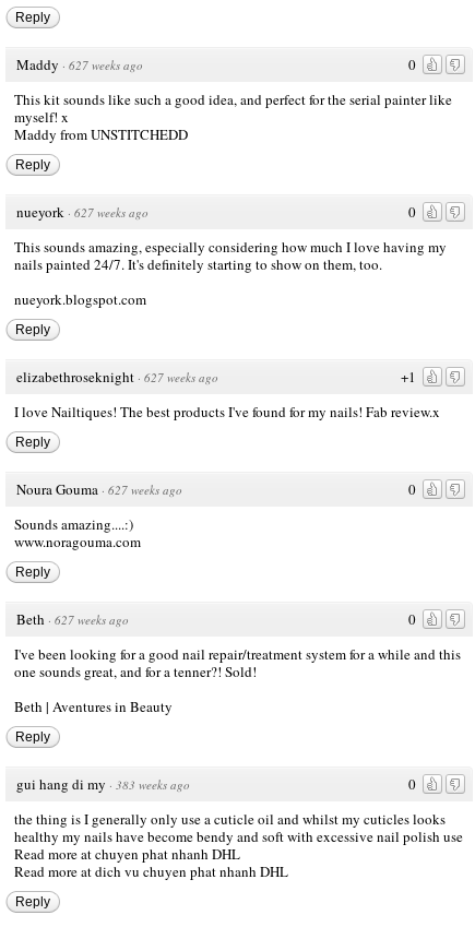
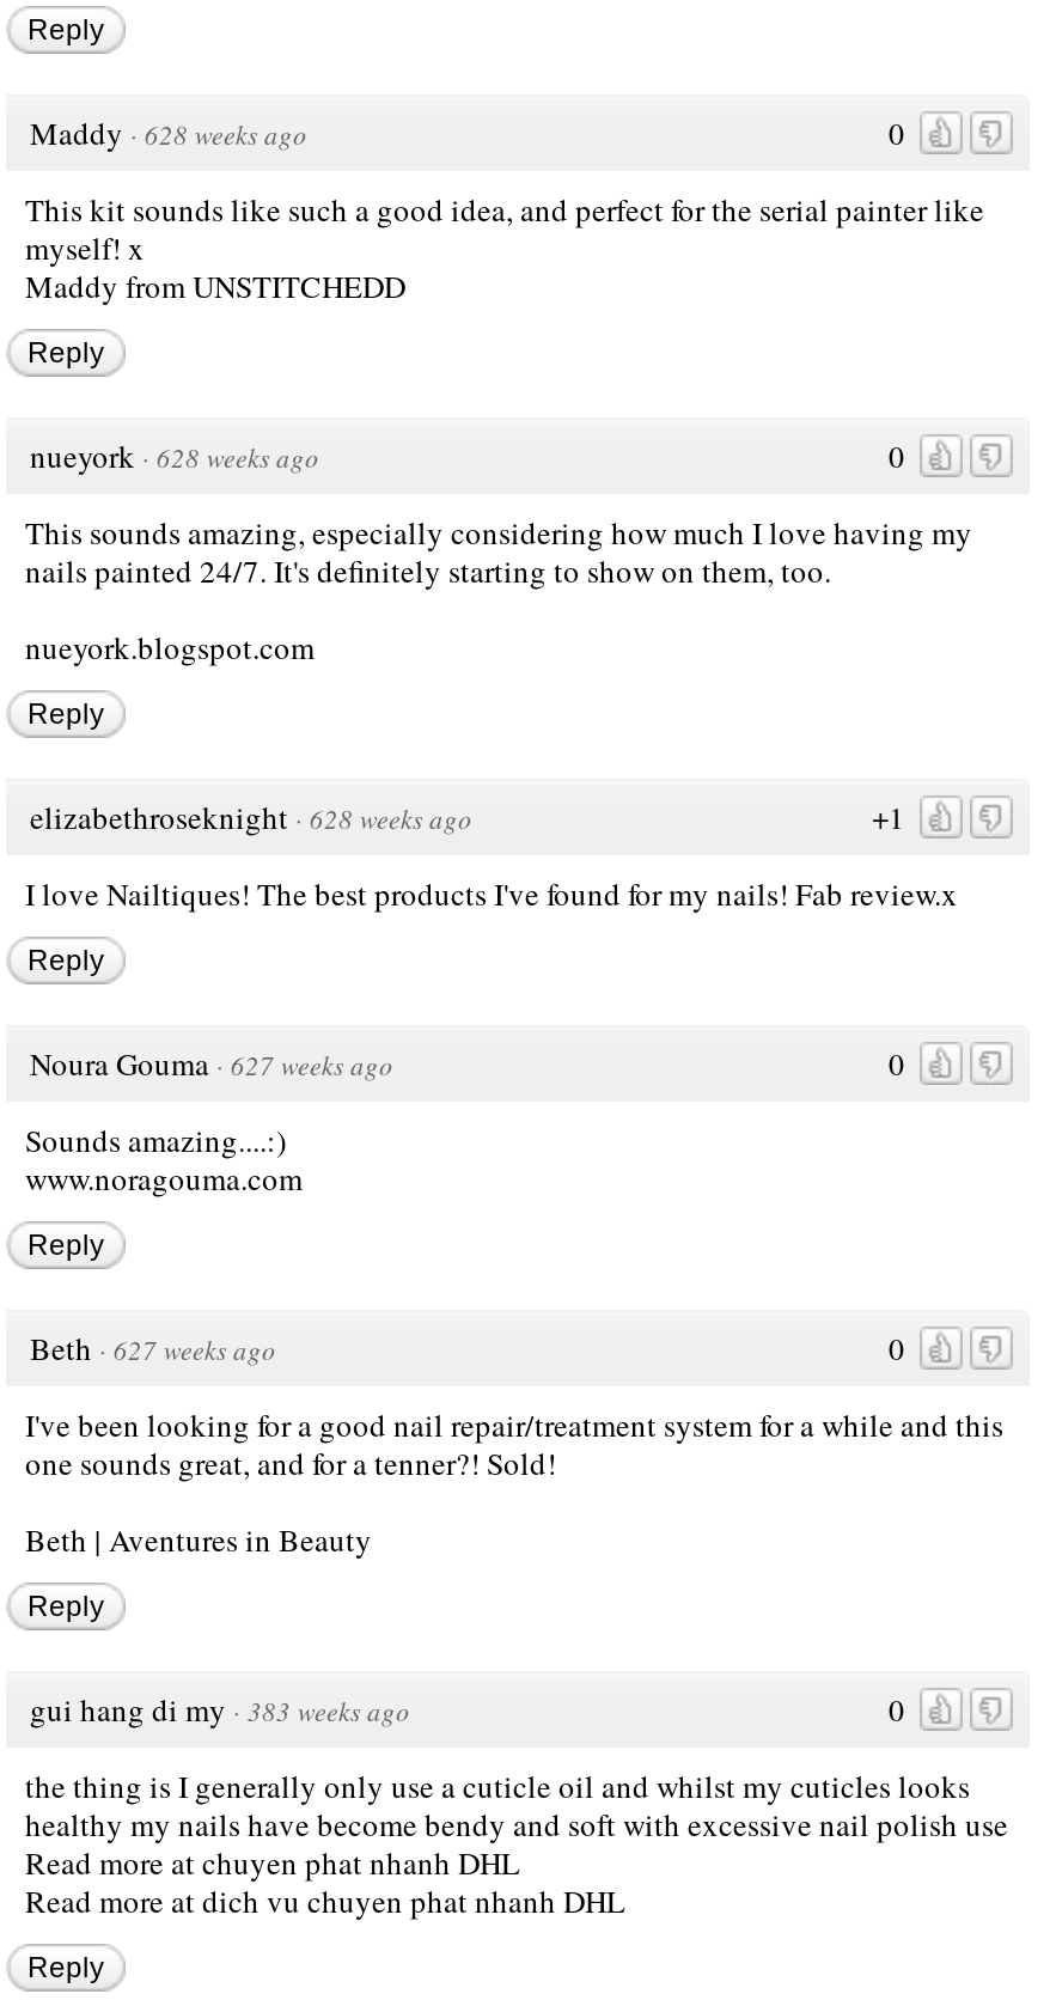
- Maddy · 627 weeks ago
+ Maddy · 628 weeks ago

- nueyork · 627 weeks ago
+ nueyork · 628 weeks ago

- elizabethroseknight · 627 weeks ago
+ elizabethroseknight · 628 weeks ago
